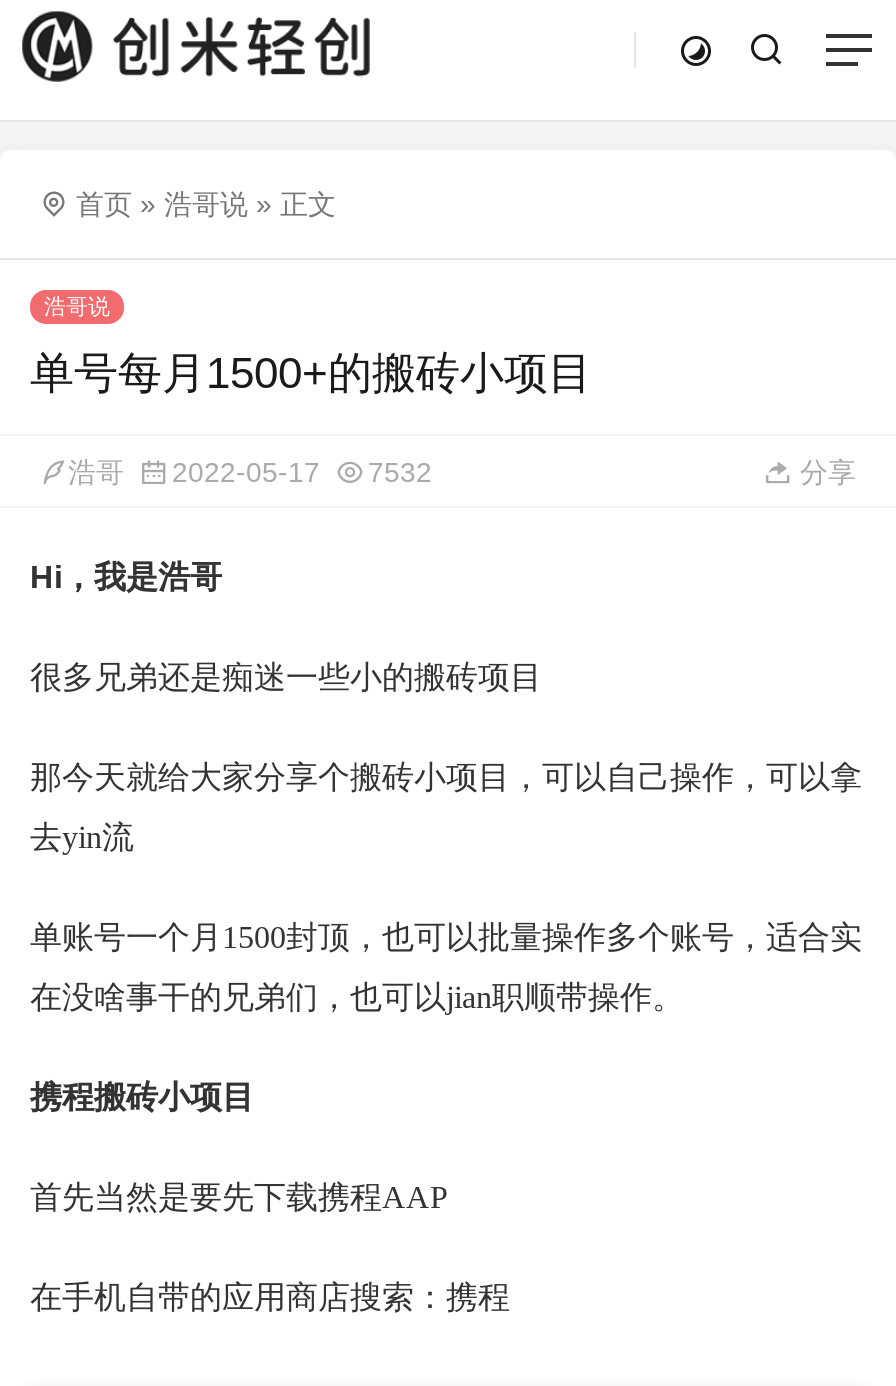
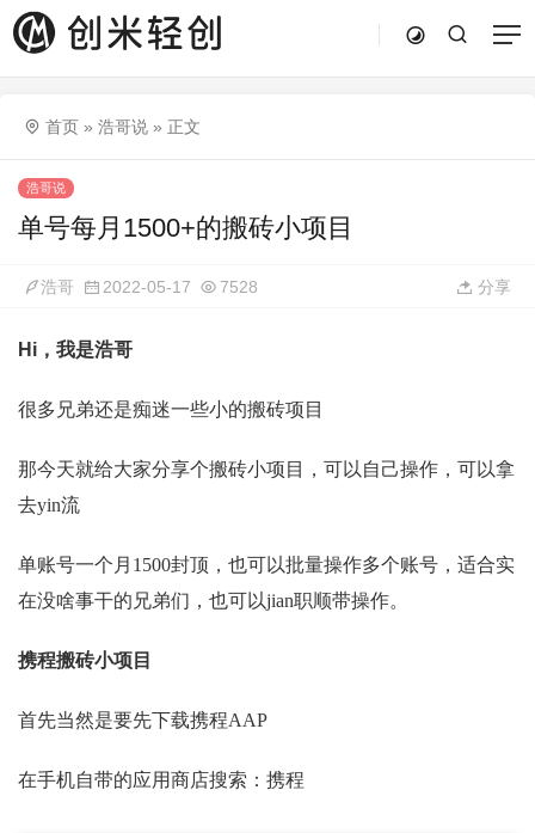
- 浩哥 2022-05-17 7532
+ 浩哥 2022-05-17 7528
